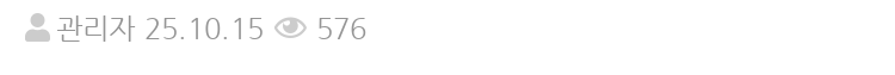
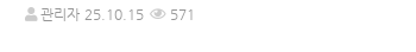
- 관리자 25.10.15 576
+ 관리자 25.10.15 571
